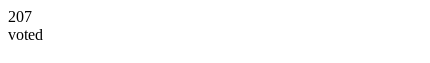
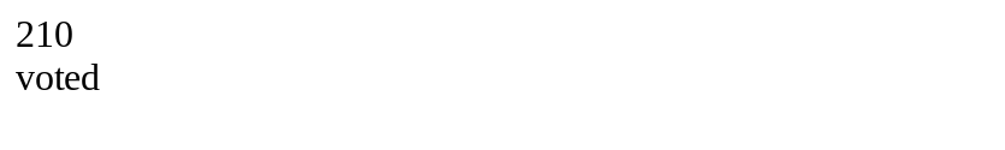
- 207
+ 210
